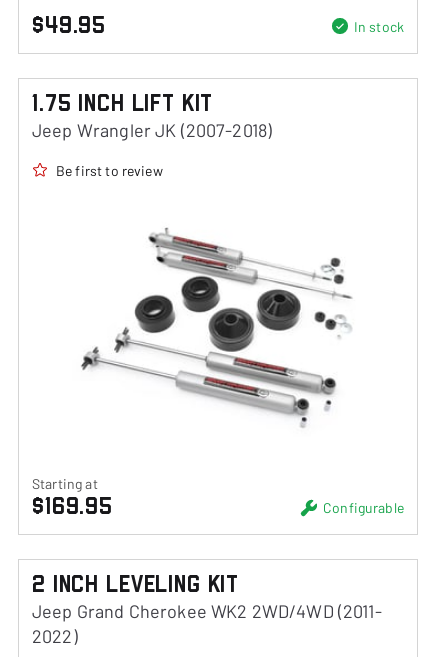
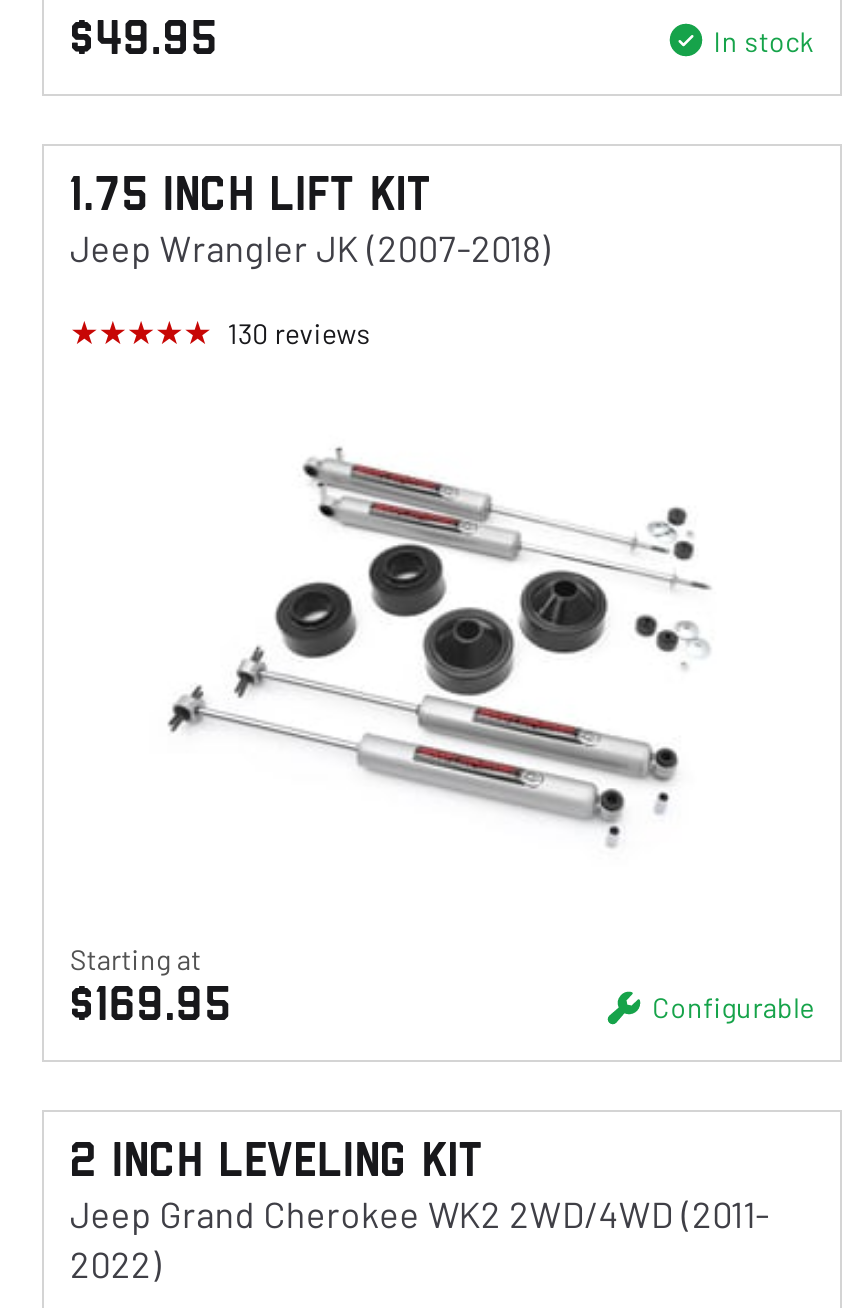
- Be first to review
+ 130 reviews
